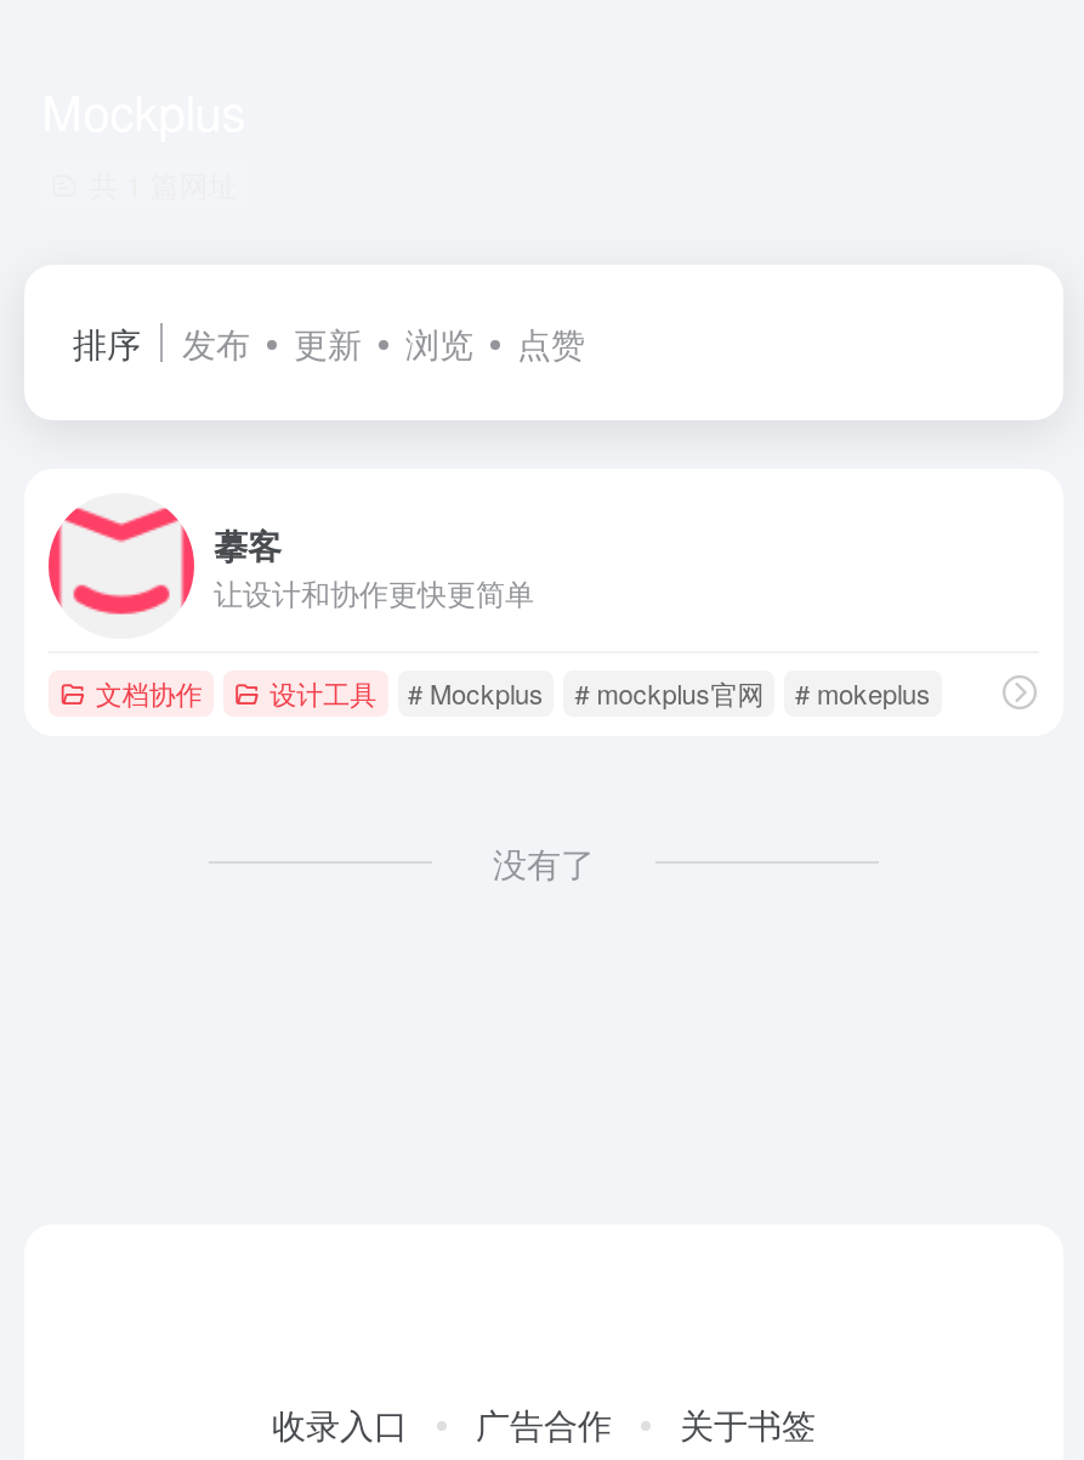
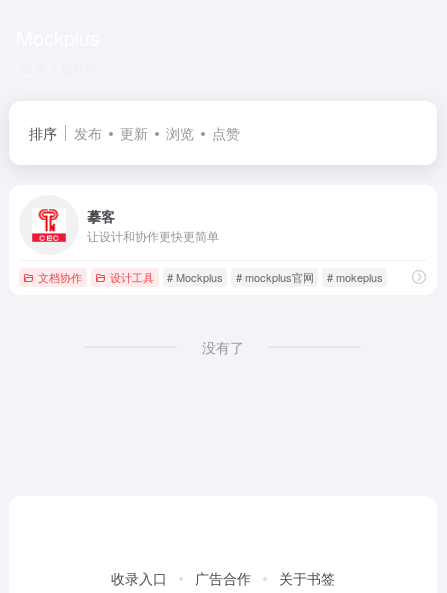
- [image]
+ [image]
